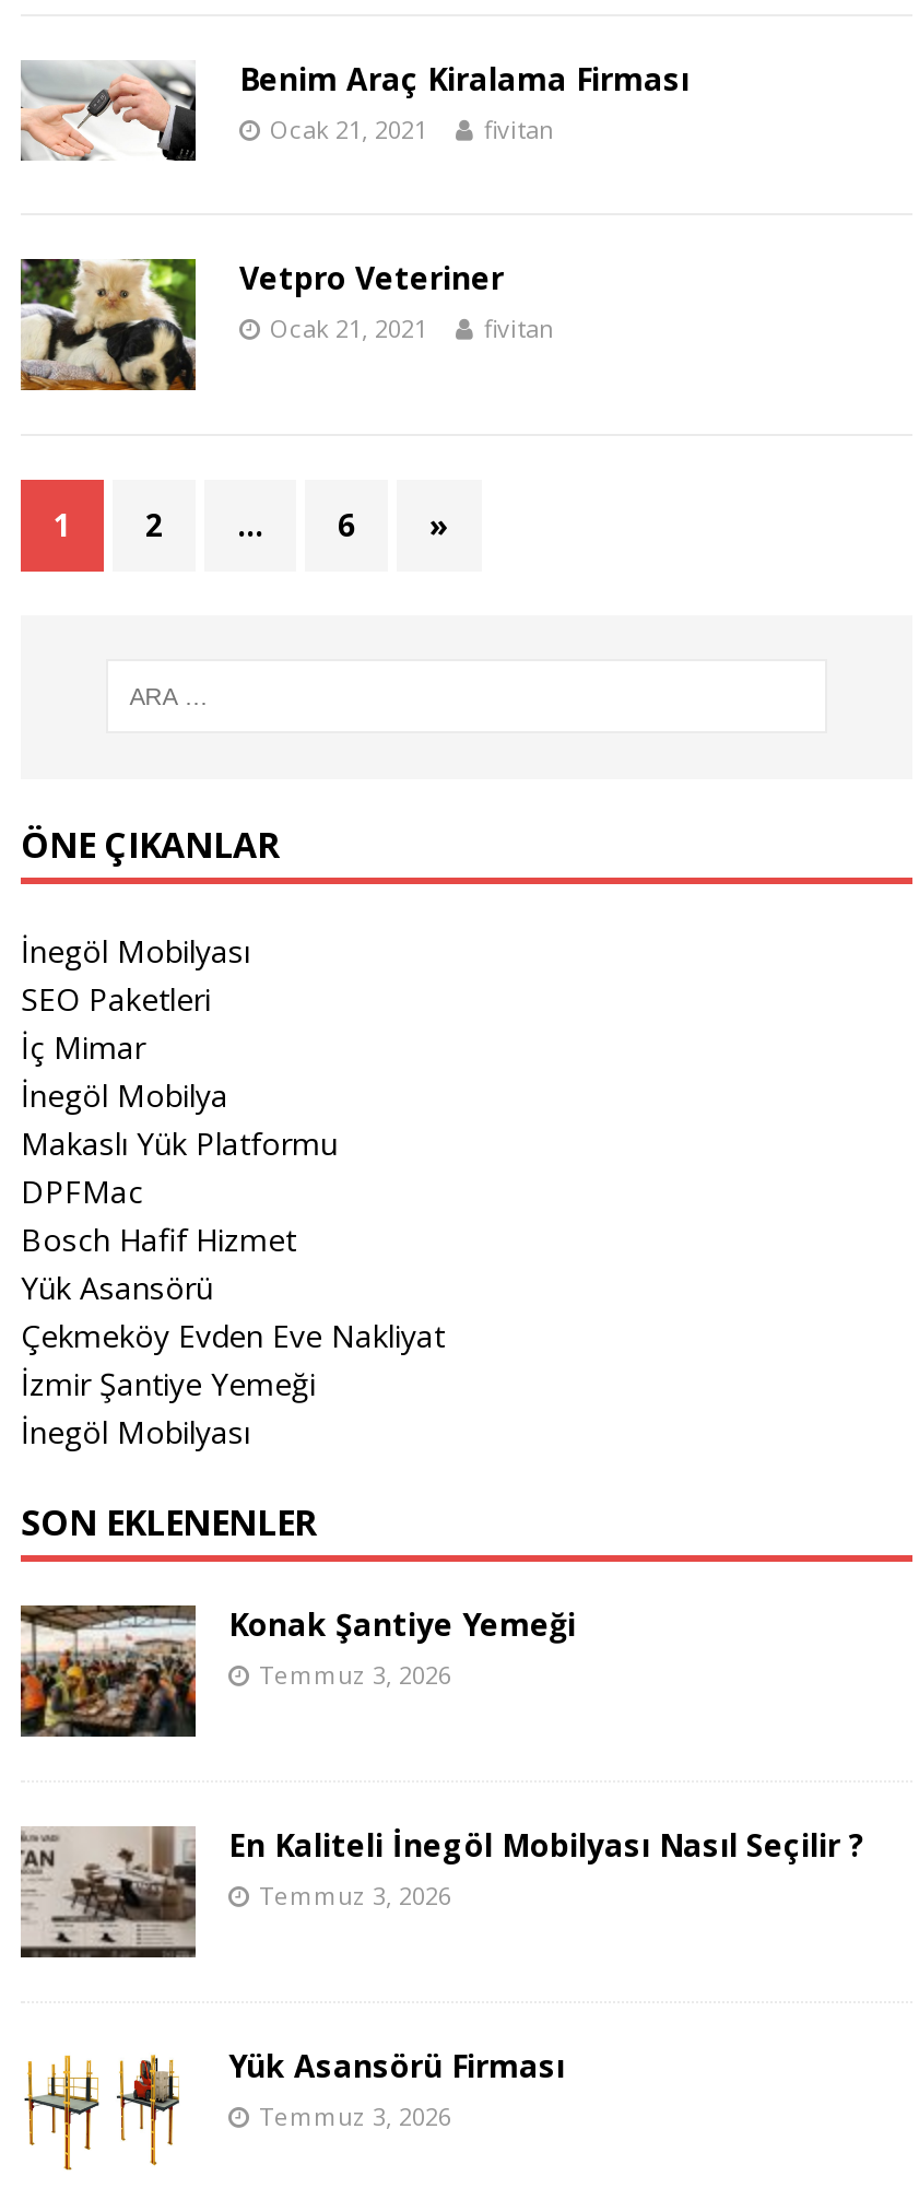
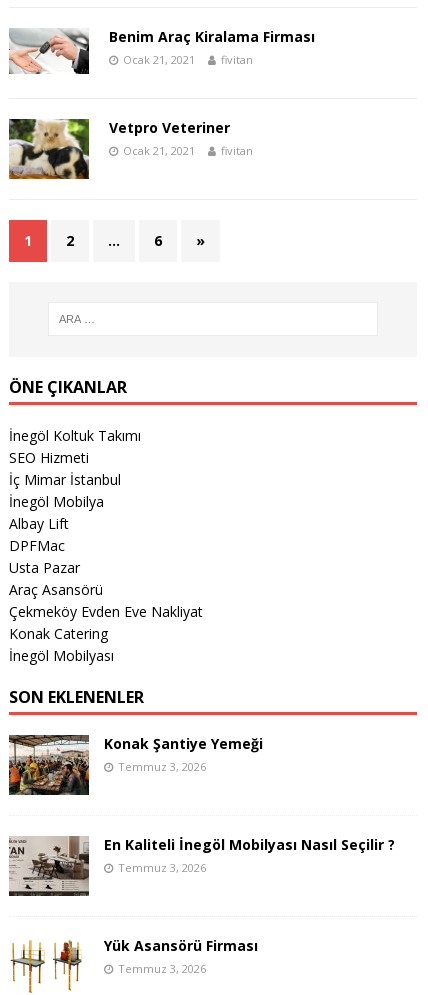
- İnegöl Mobilyası
- SEO Paketleri
- İç Mimar
+ İnegöl Koltuk Takımı
+ SEO Hizmeti
+ İç Mimar İstanbul

- Makaslı Yük Platformu
+ Albay Lift

- Bosch Hafif Hizmet
- Yük Asansörü
+ Usta Pazar
+ Araç Asansörü

- İzmir Şantiye Yemeği
+ Konak Catering
